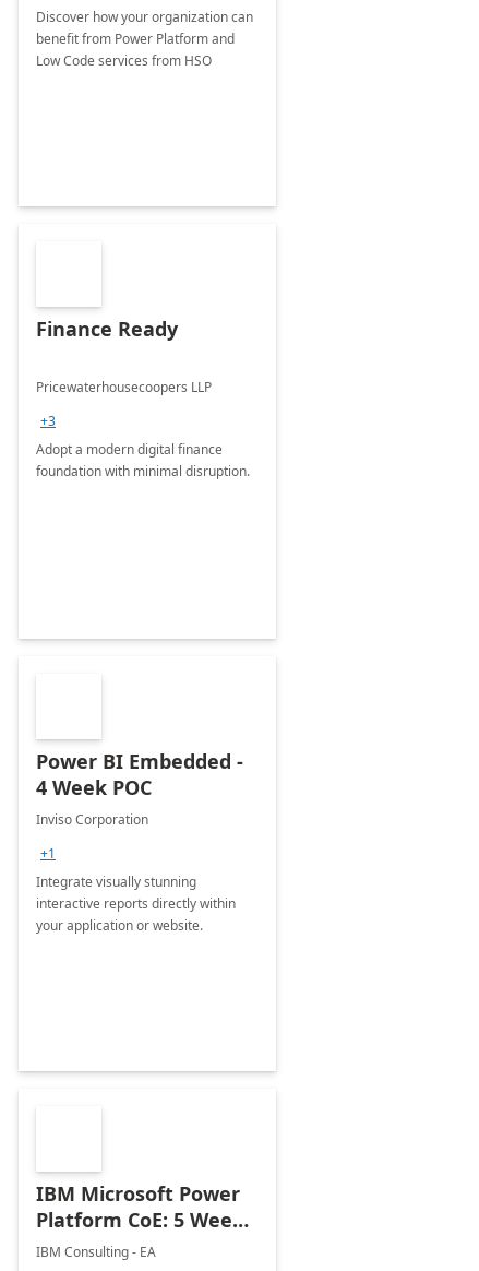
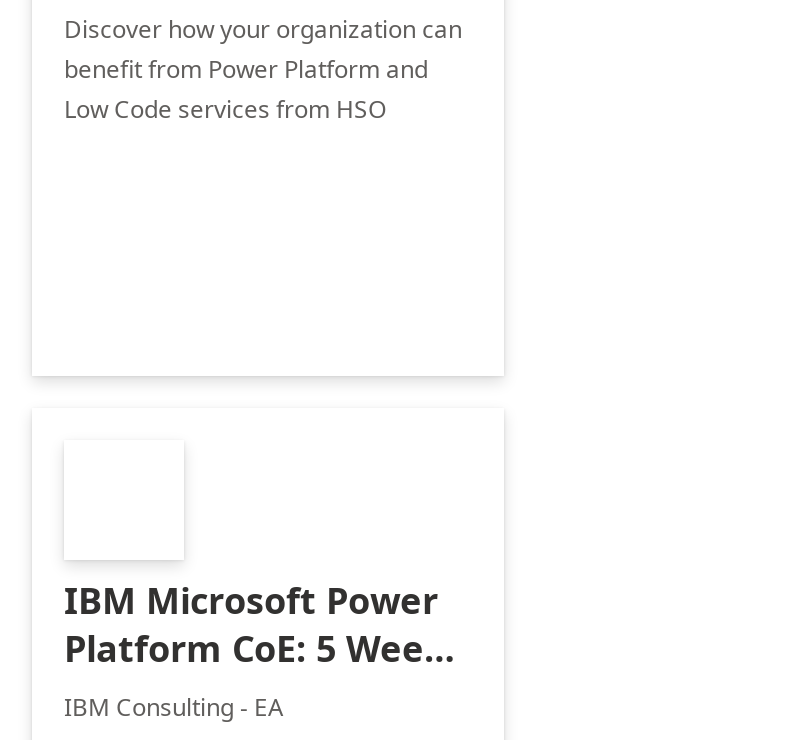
- Finance Ready
- Pricewaterhousecoopers LLP
- +3
- Adopt a modern digital finance
- foundation with minimal disruption.

- Power BI Embedded -
- 4 Week POC
- Inviso Corporation
- +1
- Integrate visually stunning
- interactive reports directly within
- your application or website.
